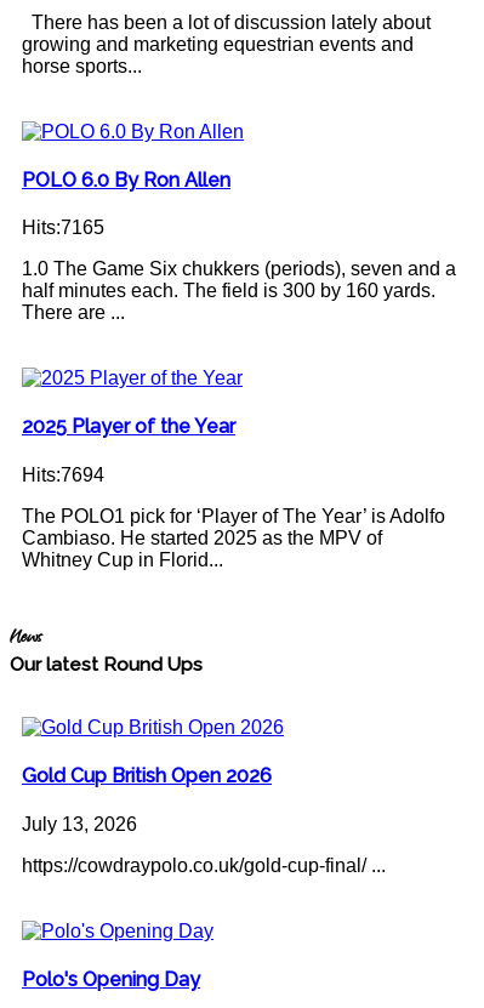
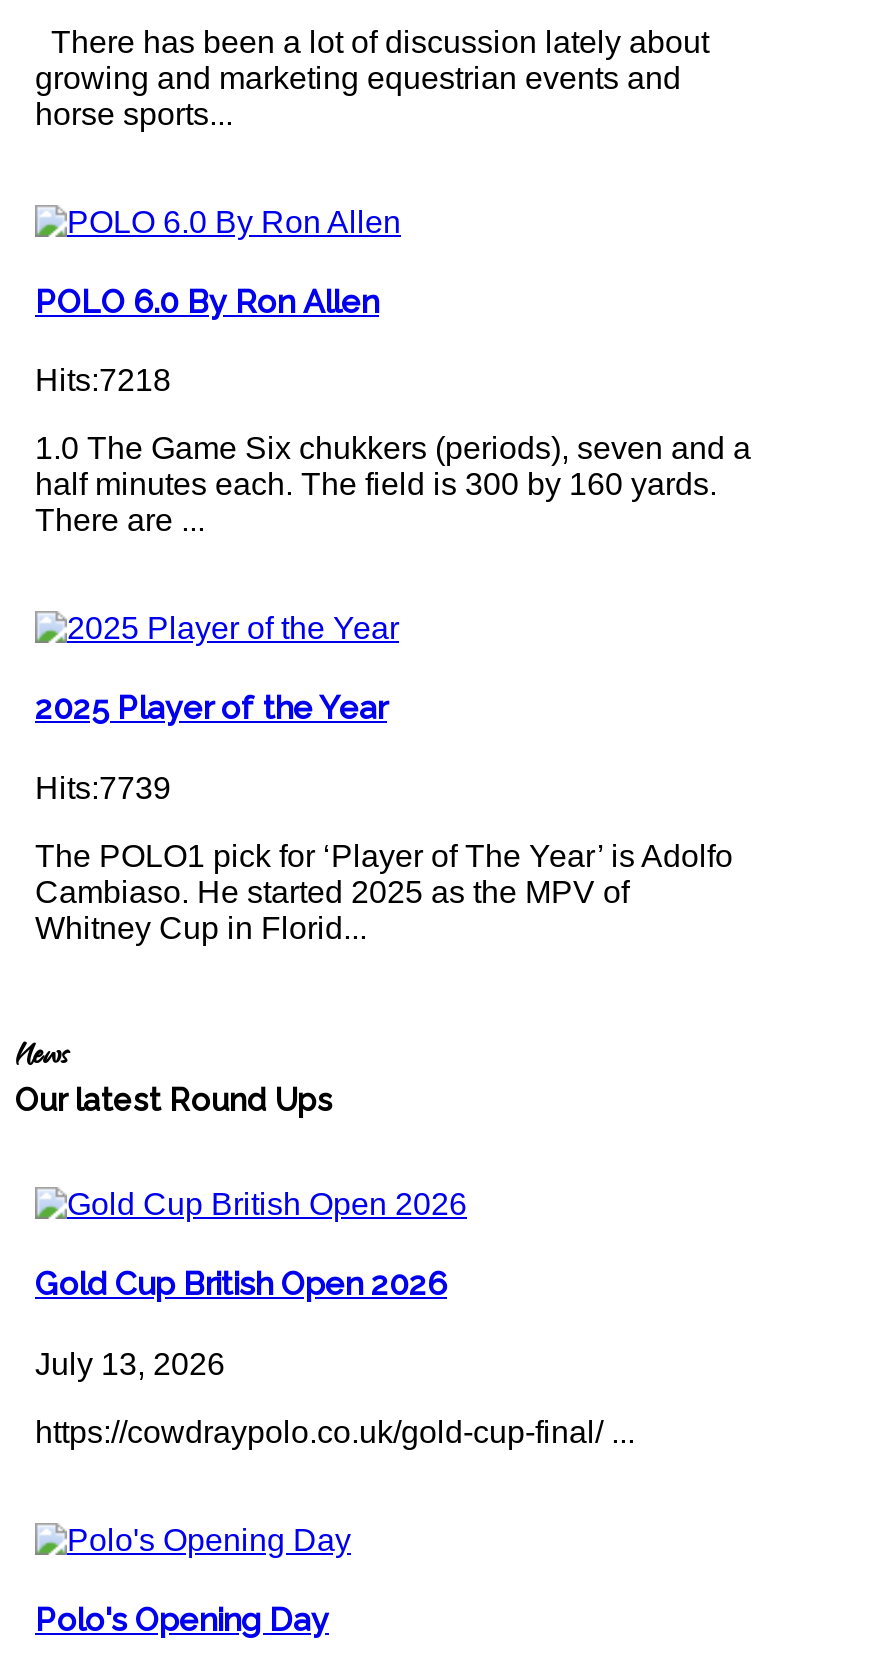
- Hits:7165
+ Hits:7218

- Hits:7694
+ Hits:7739
